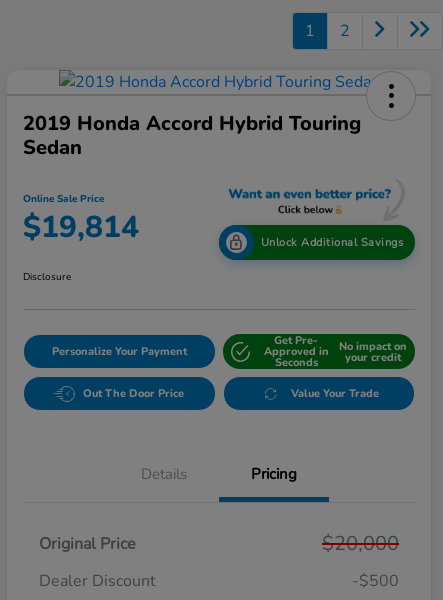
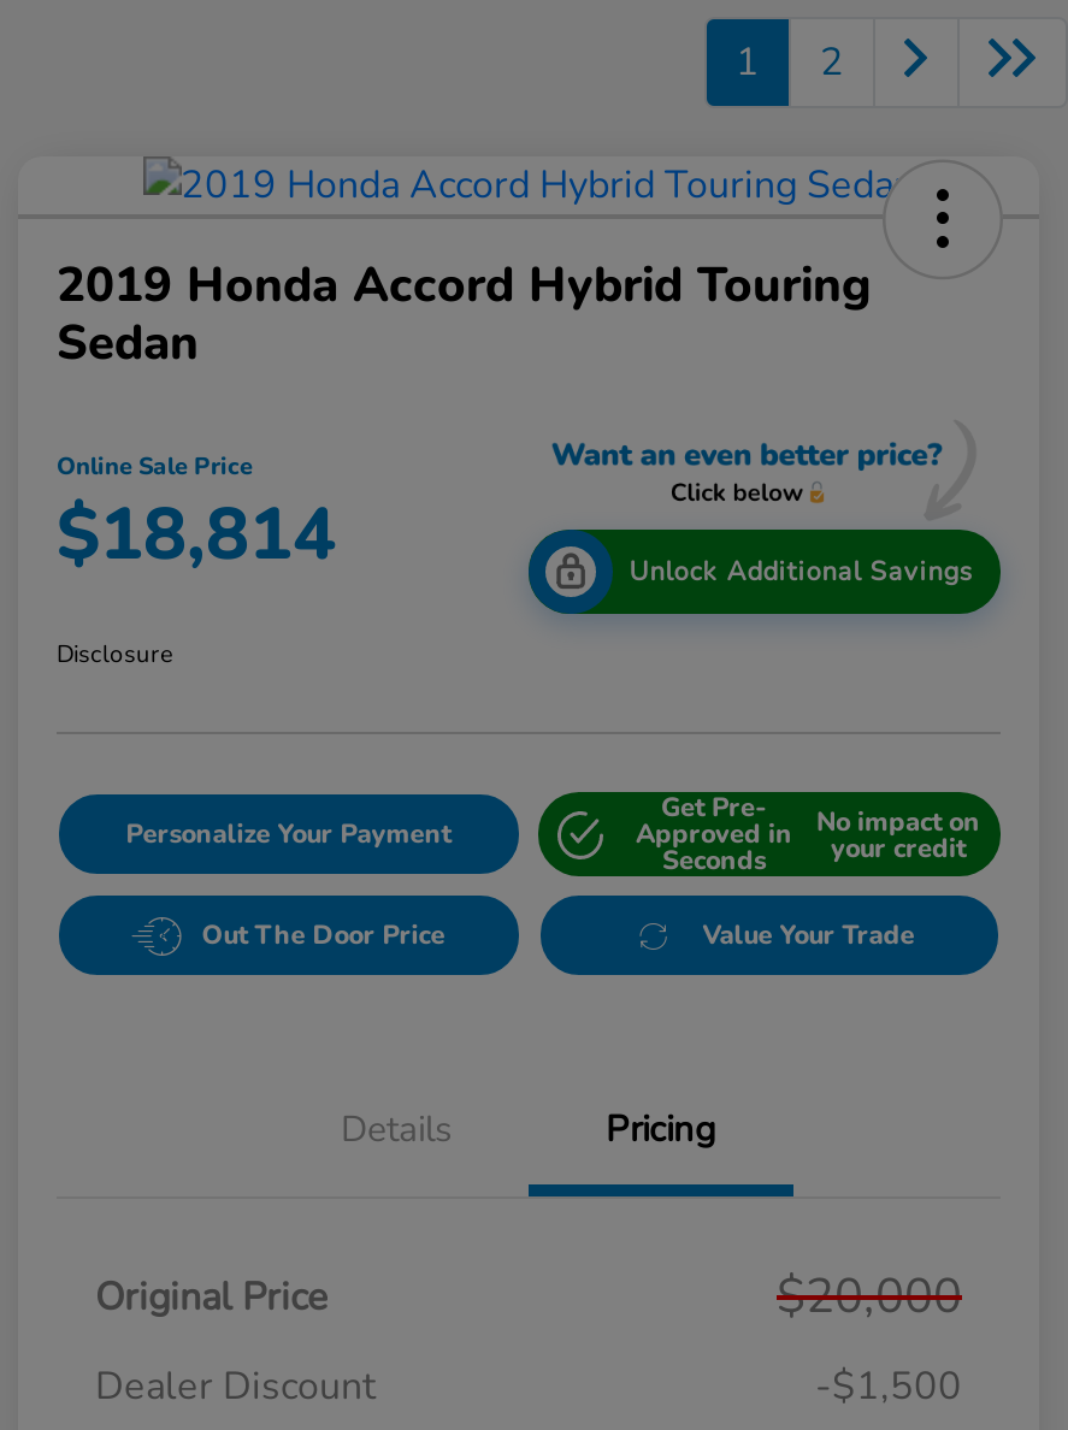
- $19,814
+ $18,814

- -$500
+ -$1,500
